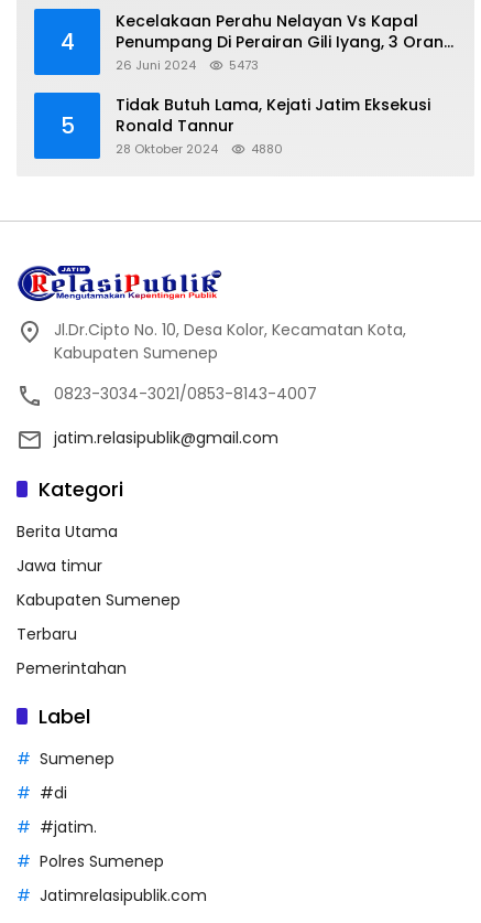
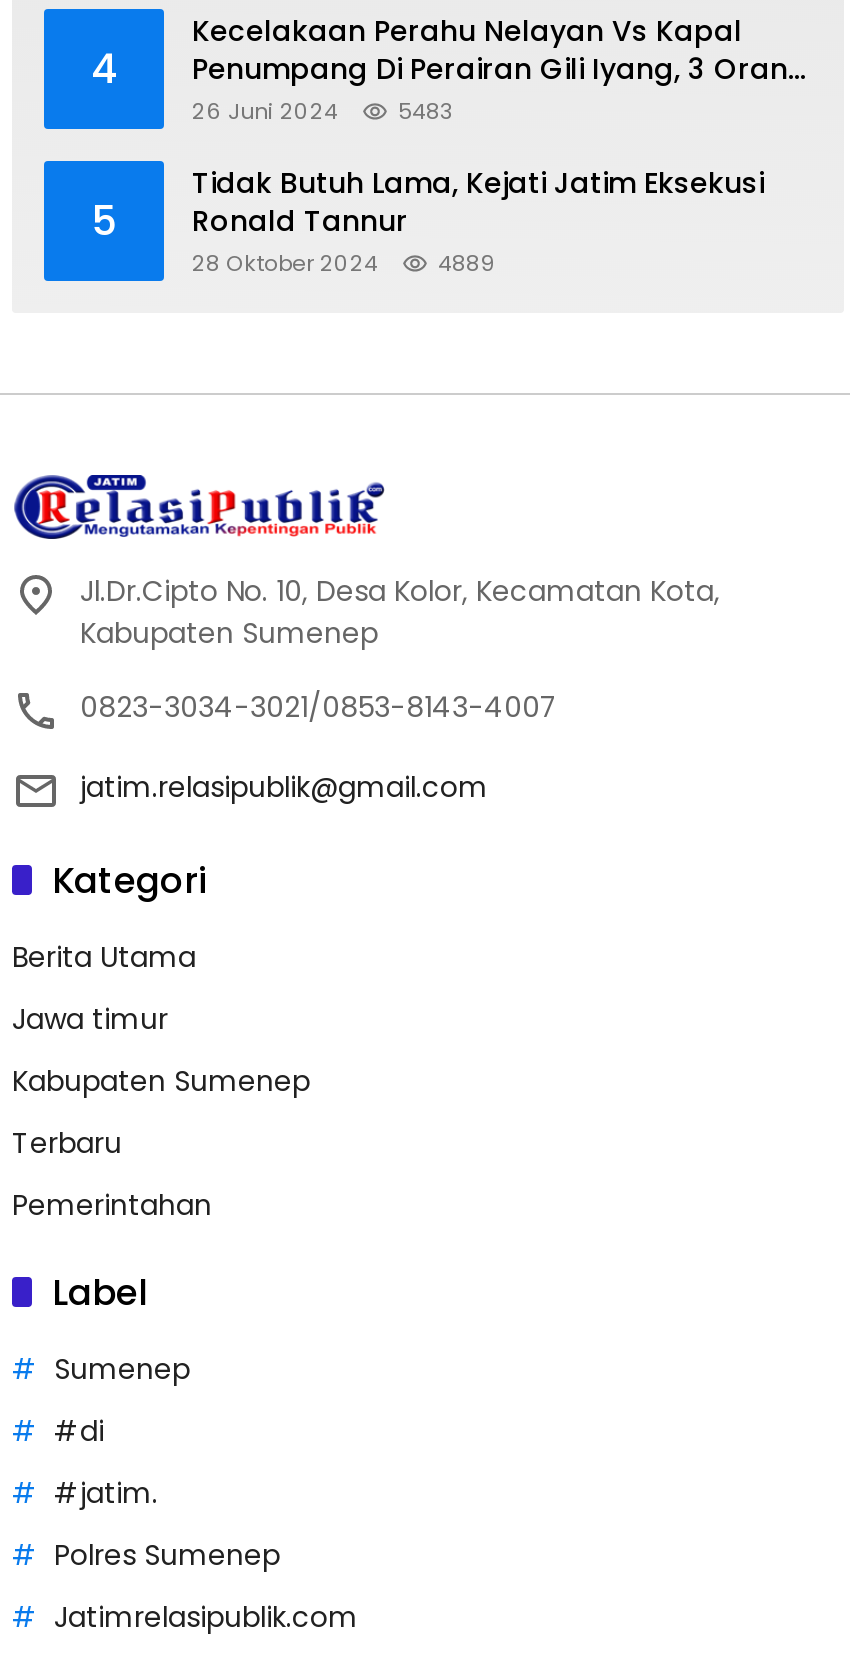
- 5473
+ 5483

- 28 Oktober 2024 4880
+ 28 Oktober 2024 4889
